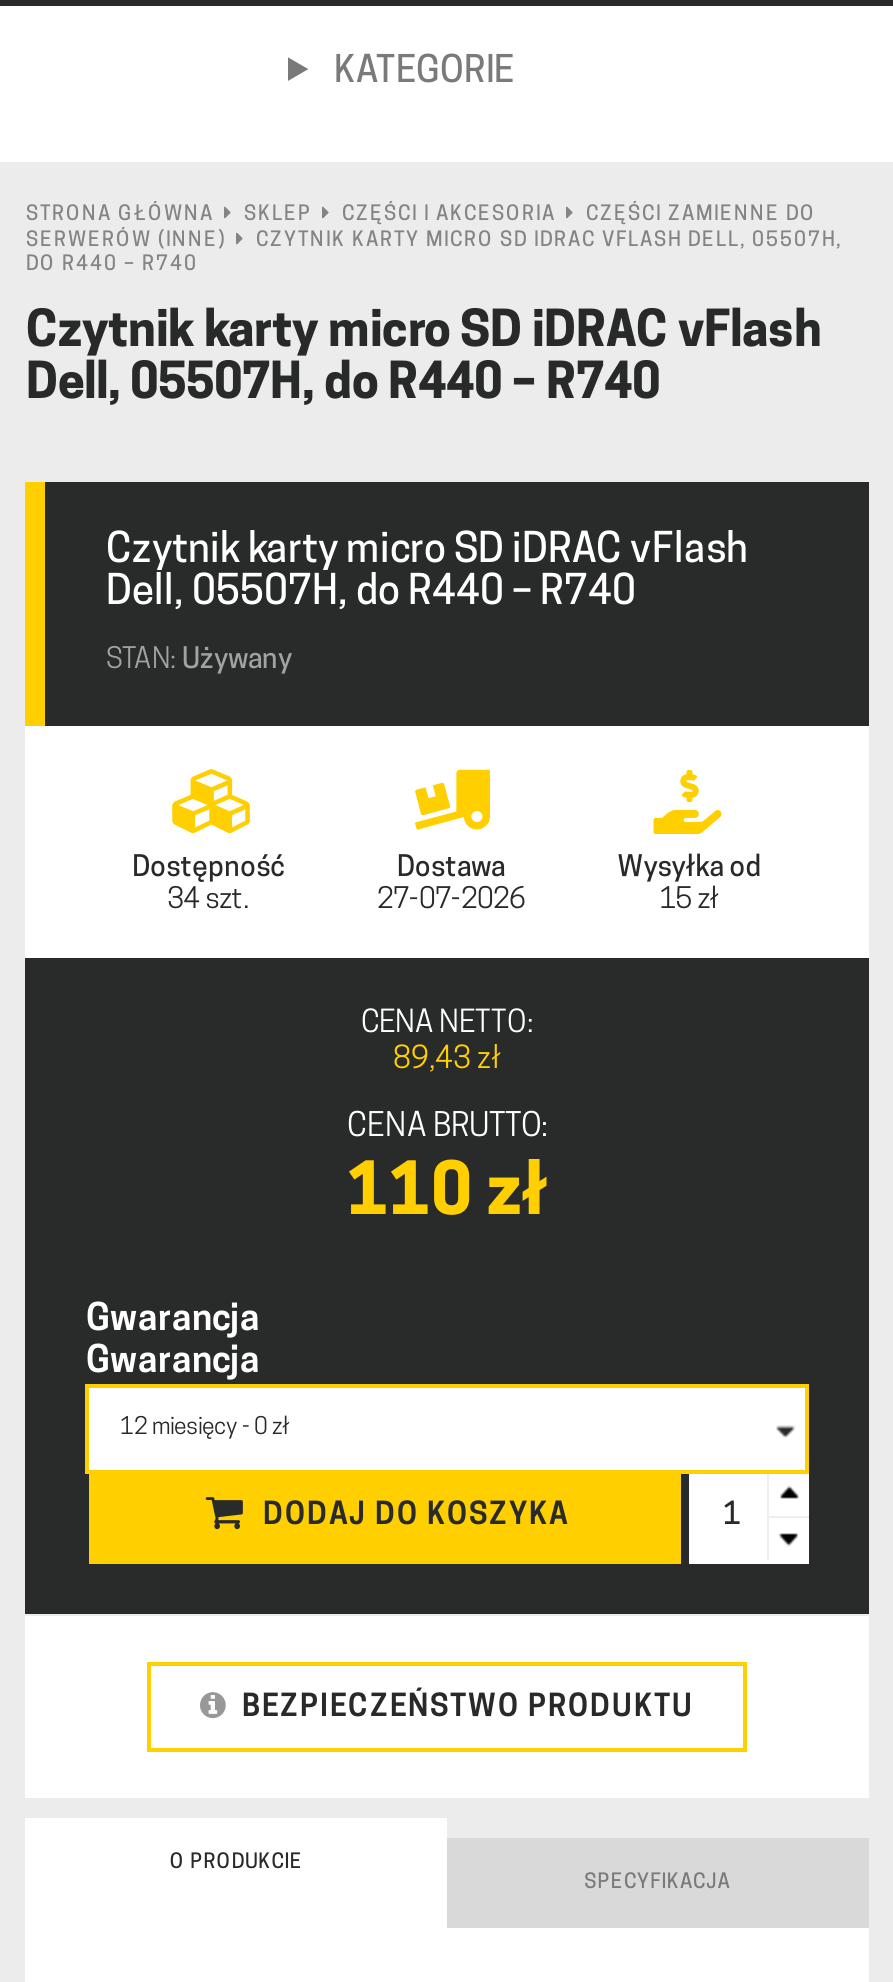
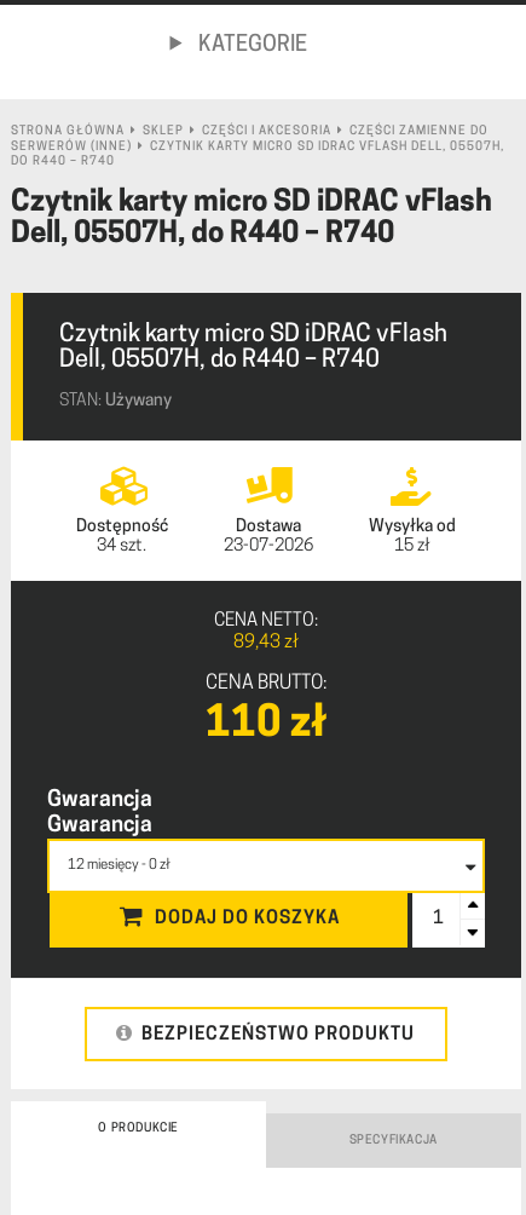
- 27-07-2026
+ 23-07-2026
